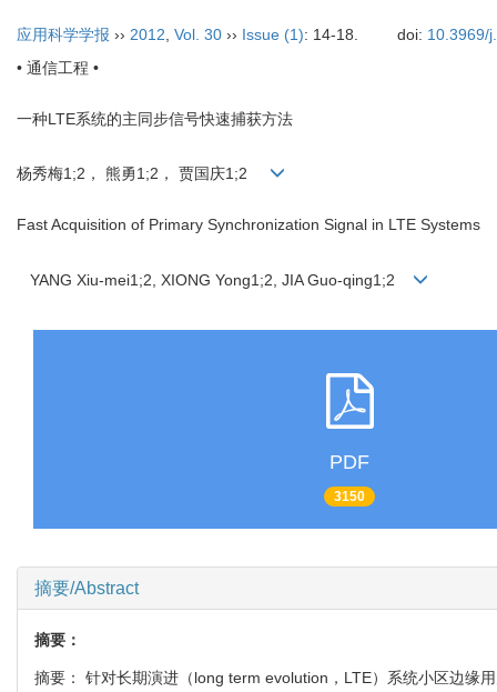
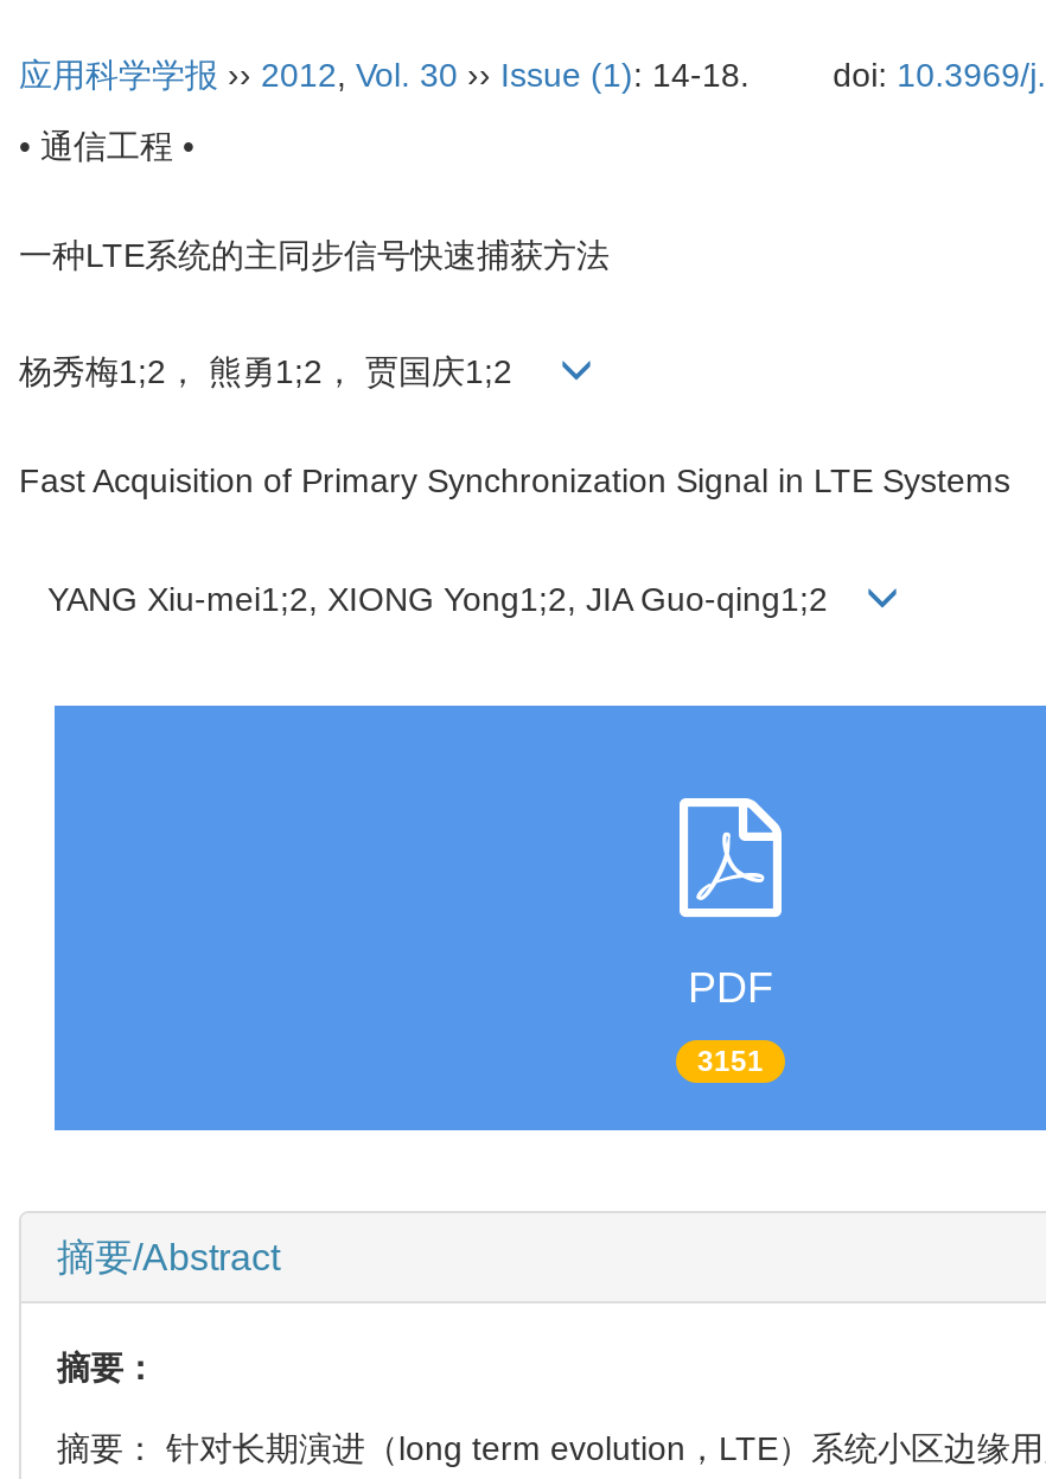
- 3150
+ 3151
